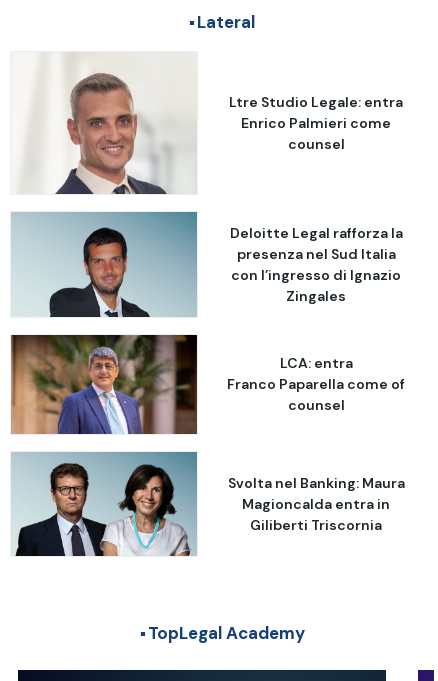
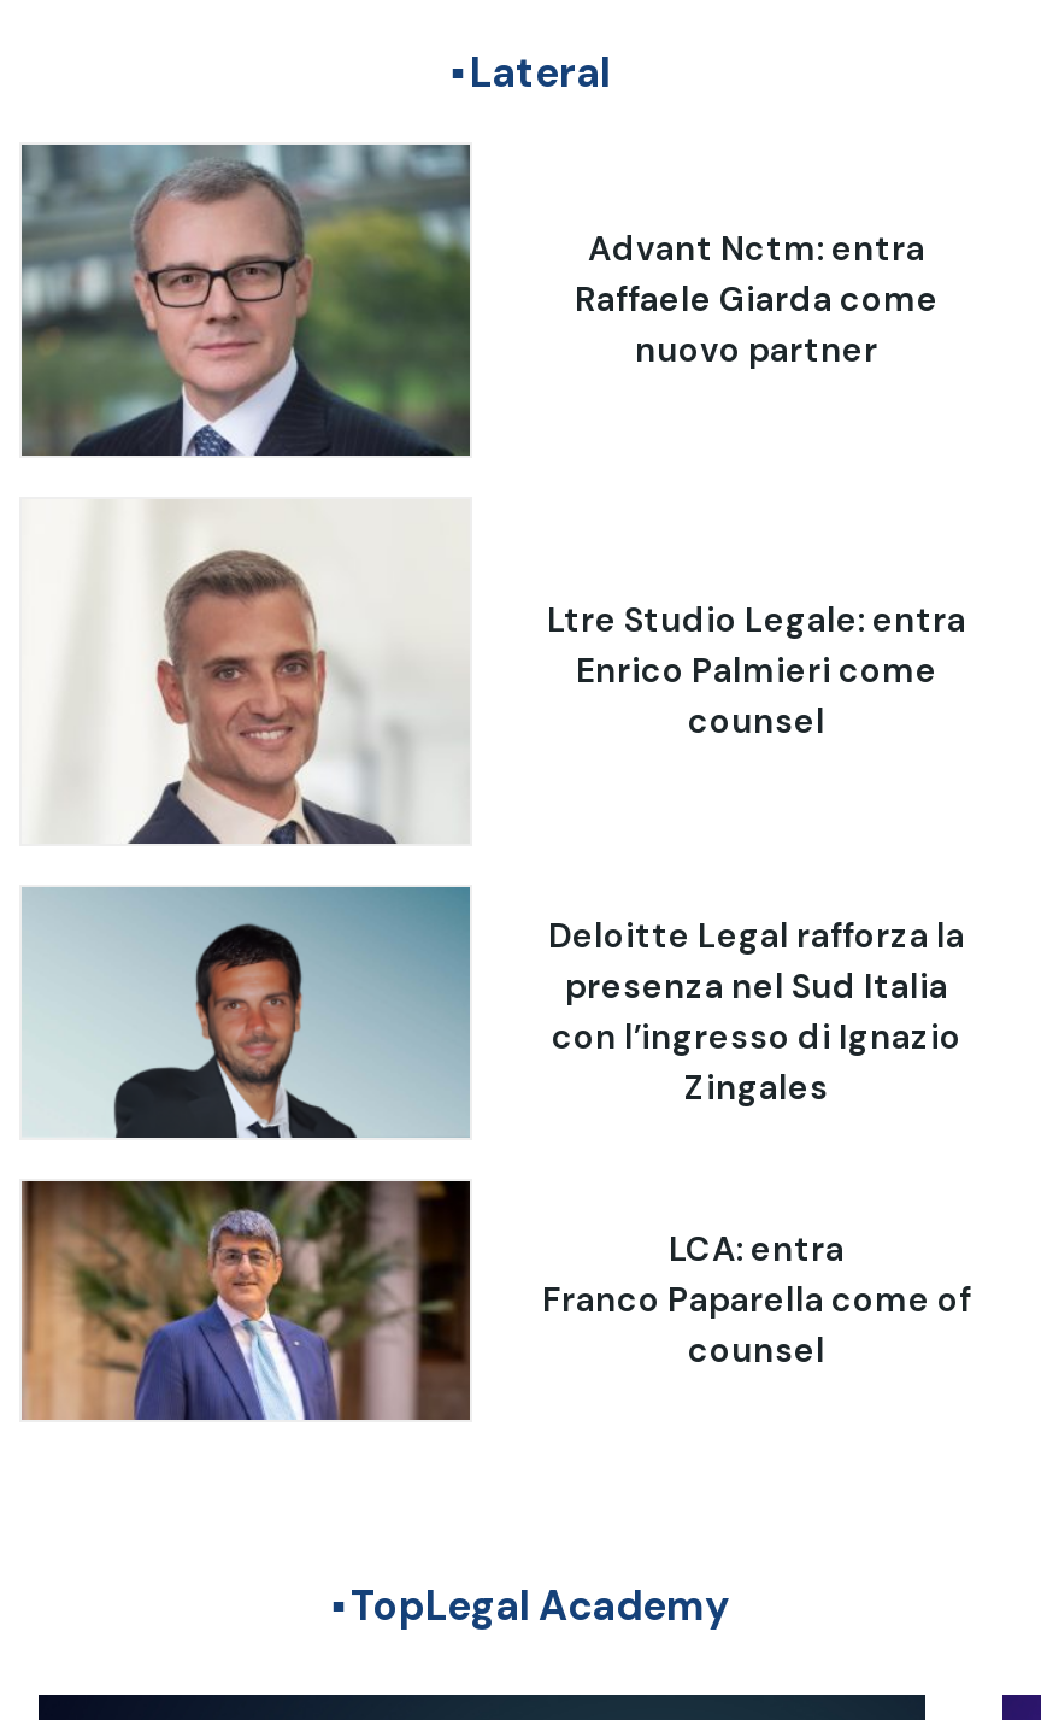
+ [image]

+ Advant Nctm: entra
+ Raffaele Giarda come
+ nuovo partner

moved down: [image] | Ltre Studio Legale: entra | Enrico Palmieri come | ... | Franco Paparella come of | counsel

- [image]
- Svolta nel Banking: Maura
- Magioncalda entra in
- Giliberti Triscornia
